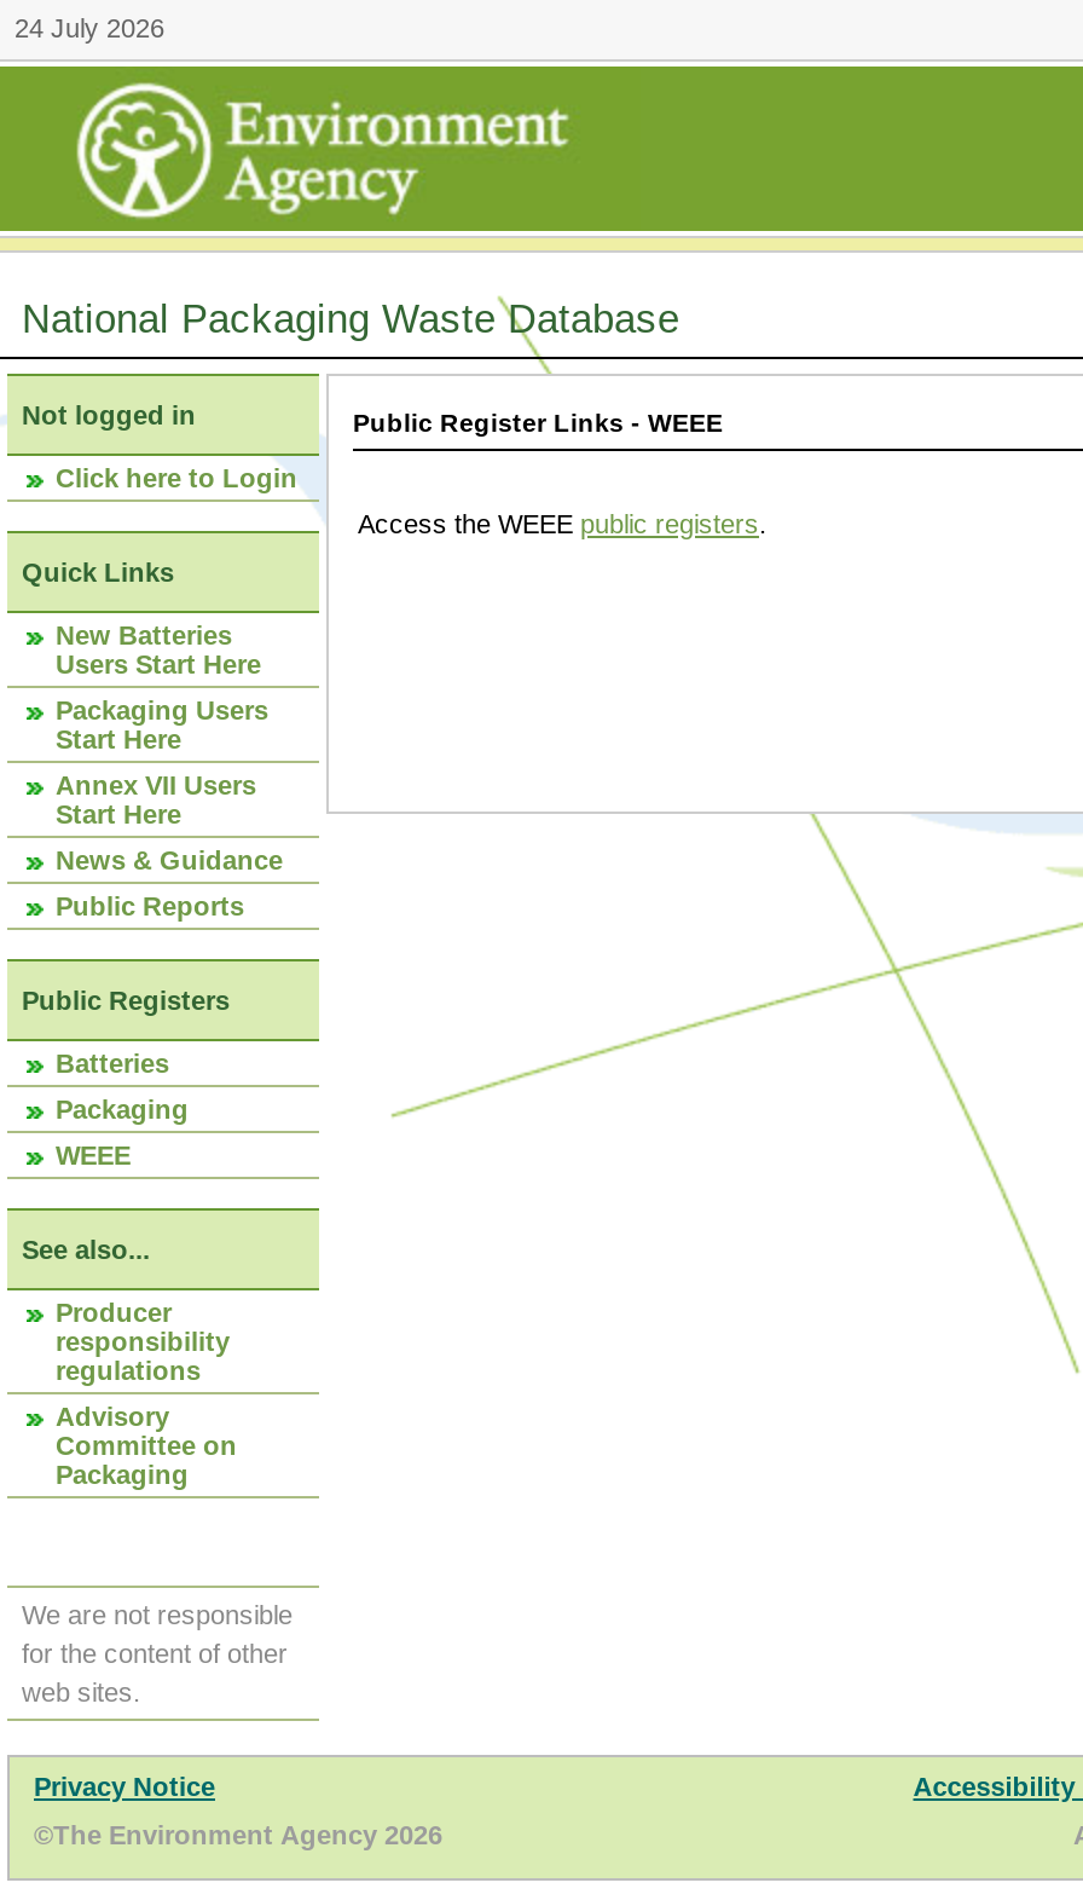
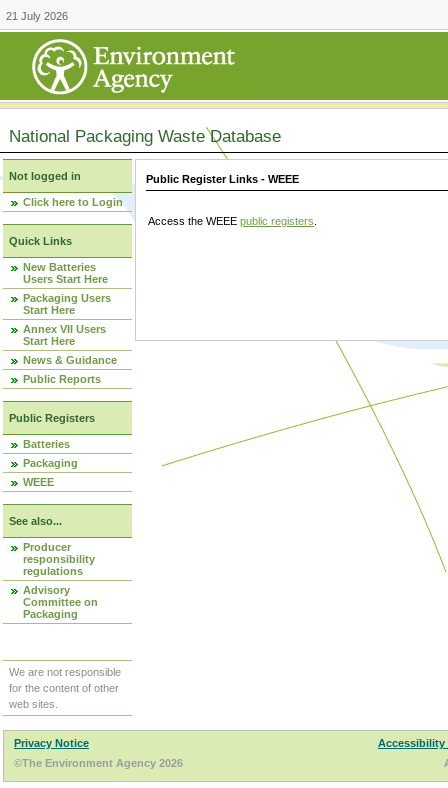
- 24 July 2026
+ 21 July 2026
